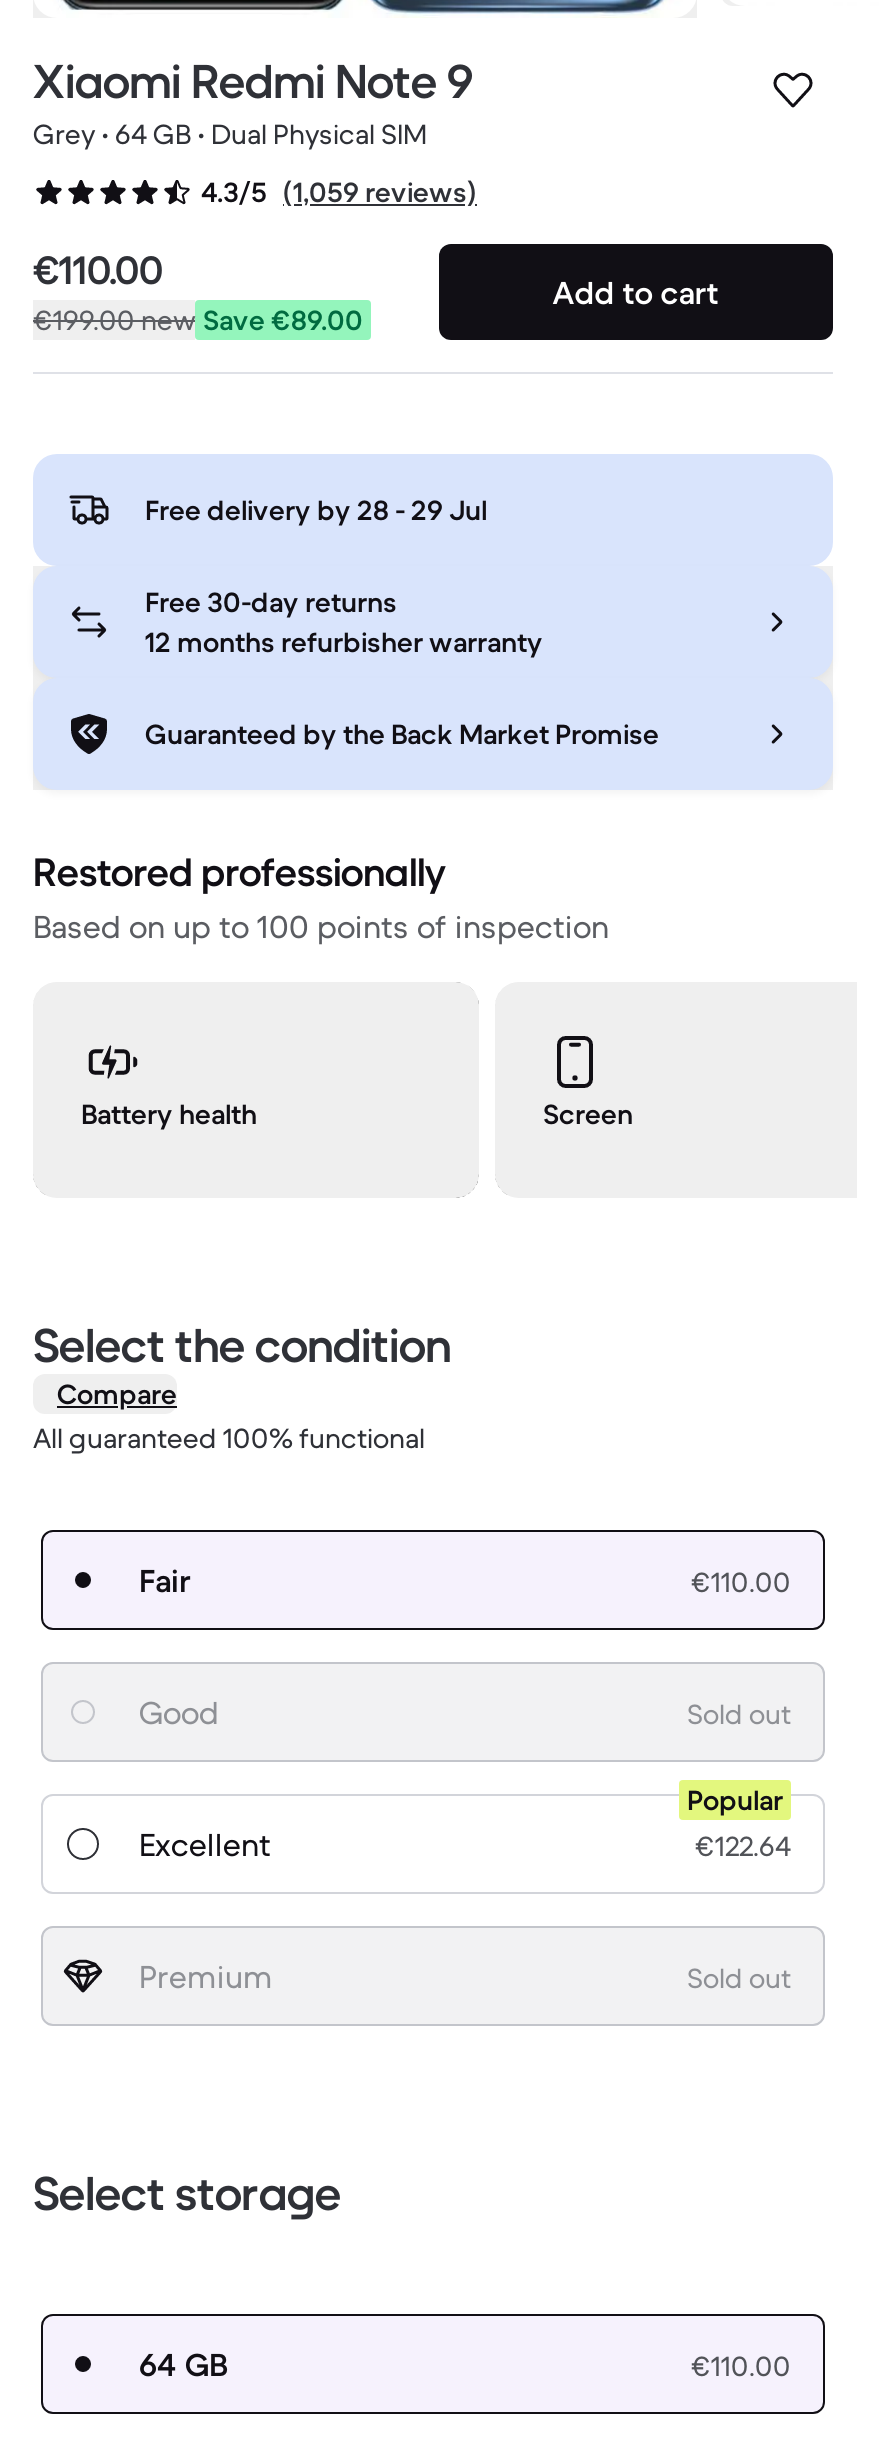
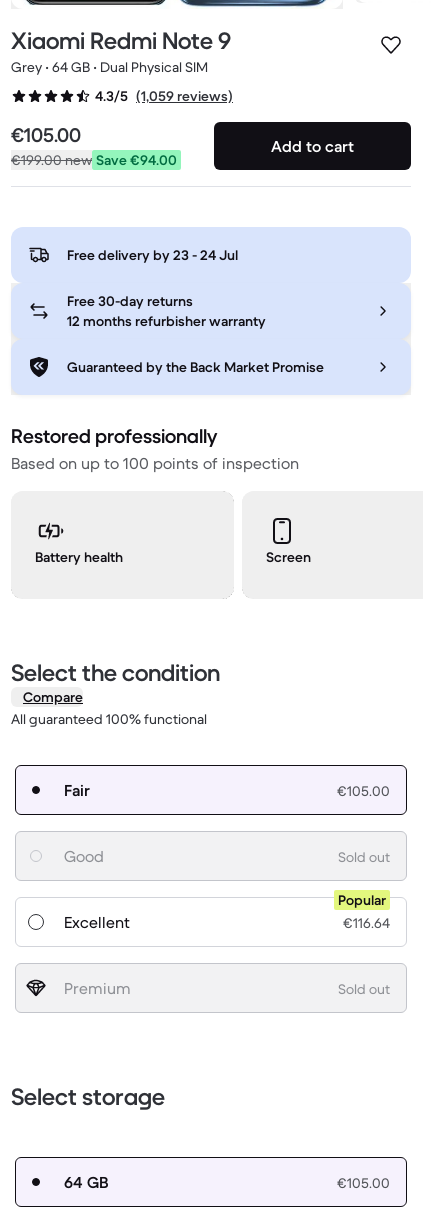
- €110.00
+ €105.00

- €199.00new Save €89.00
+ €199.00new Save €94.00

- Free delivery by 28 - 29 Jul
+ Free delivery by 23 - 24 Jul

- €110.00
+ €105.00

- €122.64
+ €116.64

- €110.00
+ €105.00
